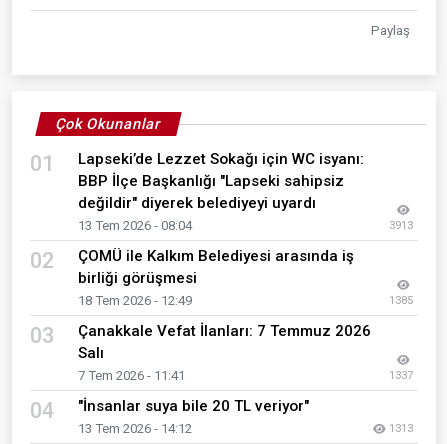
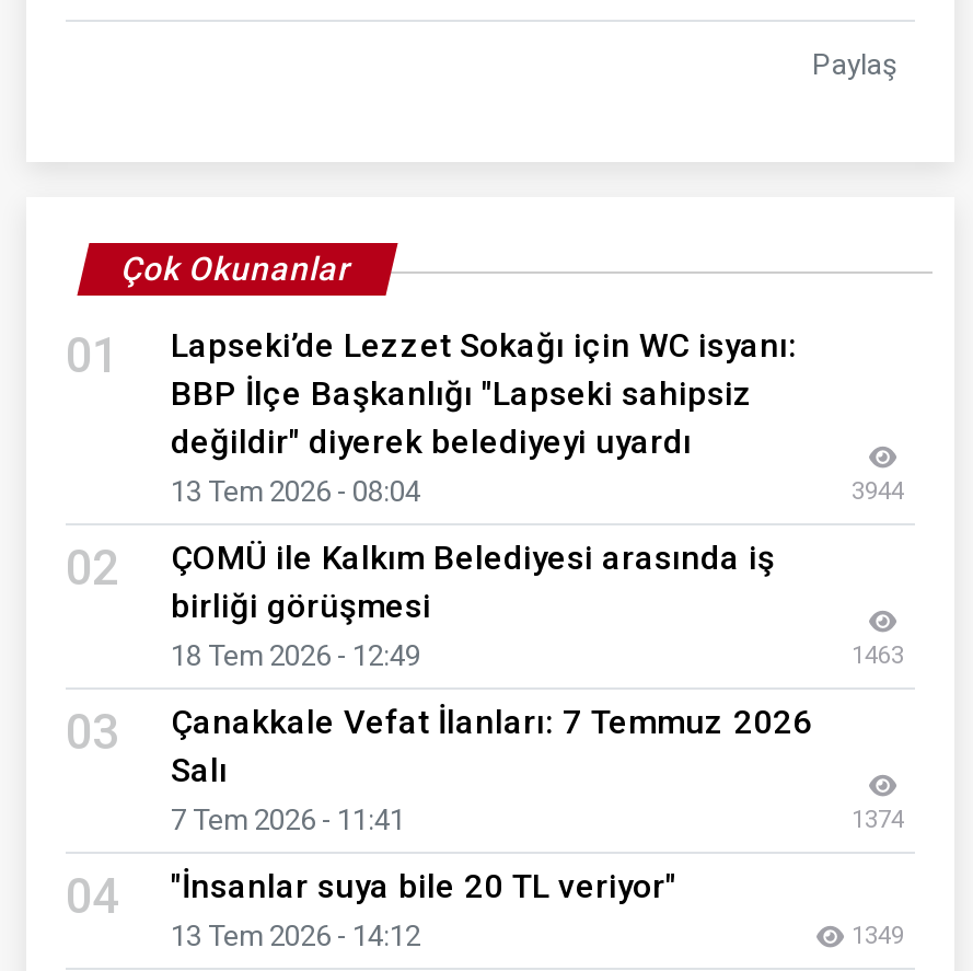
- 3913
+ 3944

- 1385
+ 1463

- 1337
+ 1374

- 1313
+ 1349
